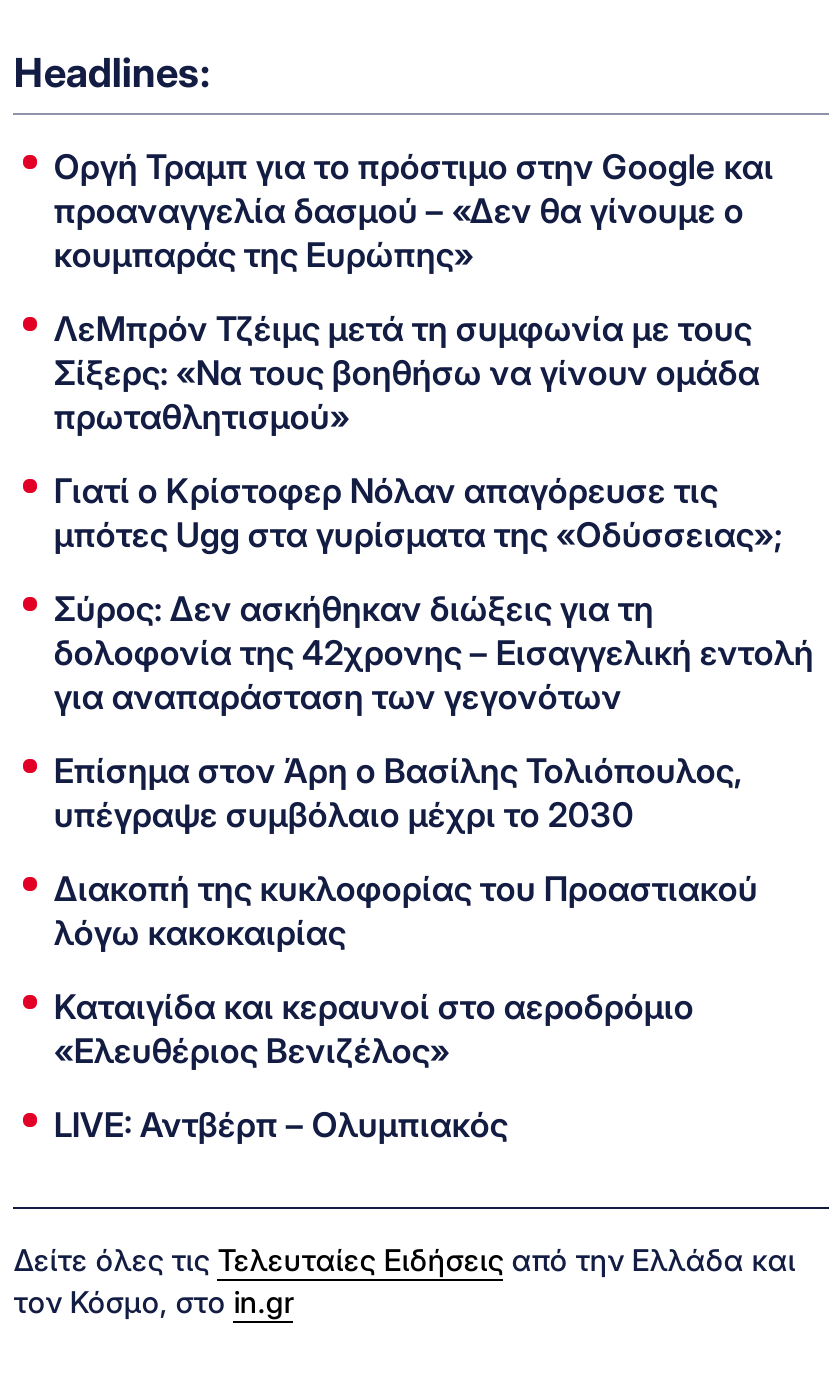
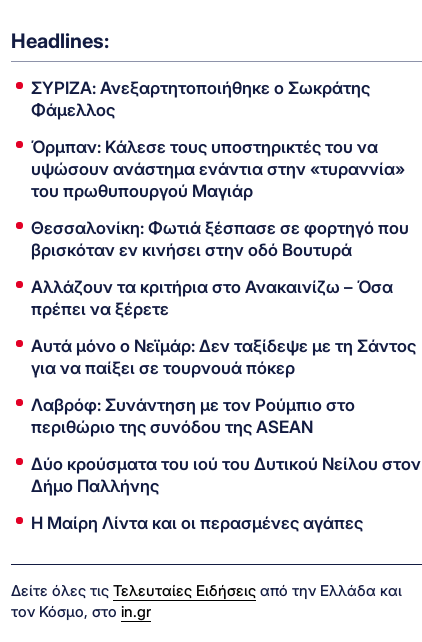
- Οργή Τραμπ για το πρόστιμο στην Google και
- προαναγγελία δασμού – «Δεν θα γίνουμε ο
- κουμπαράς της Ευρώπης»
+ ΣΥΡΙΖΑ: Ανεξαρτητοποιήθηκε ο Σωκράτης
+ Φάμελλος

- ΛεΜπρόν Τζέιμς μετά τη συμφωνία με τους
- Σίξερς: «Να τους βοηθήσω να γίνουν ομάδα
- πρωταθλητισμού»
+ Όρμπαν: Κάλεσε τους υποστηρικτές του να
+ υψώσουν ανάστημα ενάντια στην «τυραννία»
+ του πρωθυπουργού Μαγιάρ

- Γιατί ο Κρίστοφερ Νόλαν απαγόρευσε τις
- μπότες Ugg στα γυρίσματα της «Οδύσσειας»;
+ Θεσσαλονίκη: Φωτιά ξέσπασε σε φορτηγό που
+ βρισκόταν εν κινήσει στην οδό Βουτυρά

- Σύρος: Δεν ασκήθηκαν διώξεις για τη
- δολοφονία της 42χρονης – Εισαγγελική εντολή
- για αναπαράσταση των γεγονότων
+ Αλλάζουν τα κριτήρια στο Ανακαινίζω – Όσα
+ πρέπει να ξέρετε

- Επίσημα στον Άρη ο Βασίλης Τολιόπουλος,
- υπέγραψε συμβόλαιο μέχρι το 2030
+ Αυτά μόνο ο Νεϊμάρ: Δεν ταξίδεψε με τη Σάντος
+ για να παίξει σε τουρνουά πόκερ

- Διακοπή της κυκλοφορίας του Προαστιακού
- λόγω κακοκαιρίας
+ Λαβρόφ: Συνάντηση με τον Ρούμπιο στο
+ περιθώριο της συνόδου της ASEAN

- Καταιγίδα και κεραυνοί στο αεροδρόμιο
- «Ελευθέριος Βενιζέλος»
+ Δύο κρούσματα του ιού του Δυτικού Νείλου στον
+ Δήμο Παλλήνης

- LIVE: Αντβέρπ – Ολυμπιακός
+ Η Μαίρη Λίντα και οι περασμένες αγάπες
